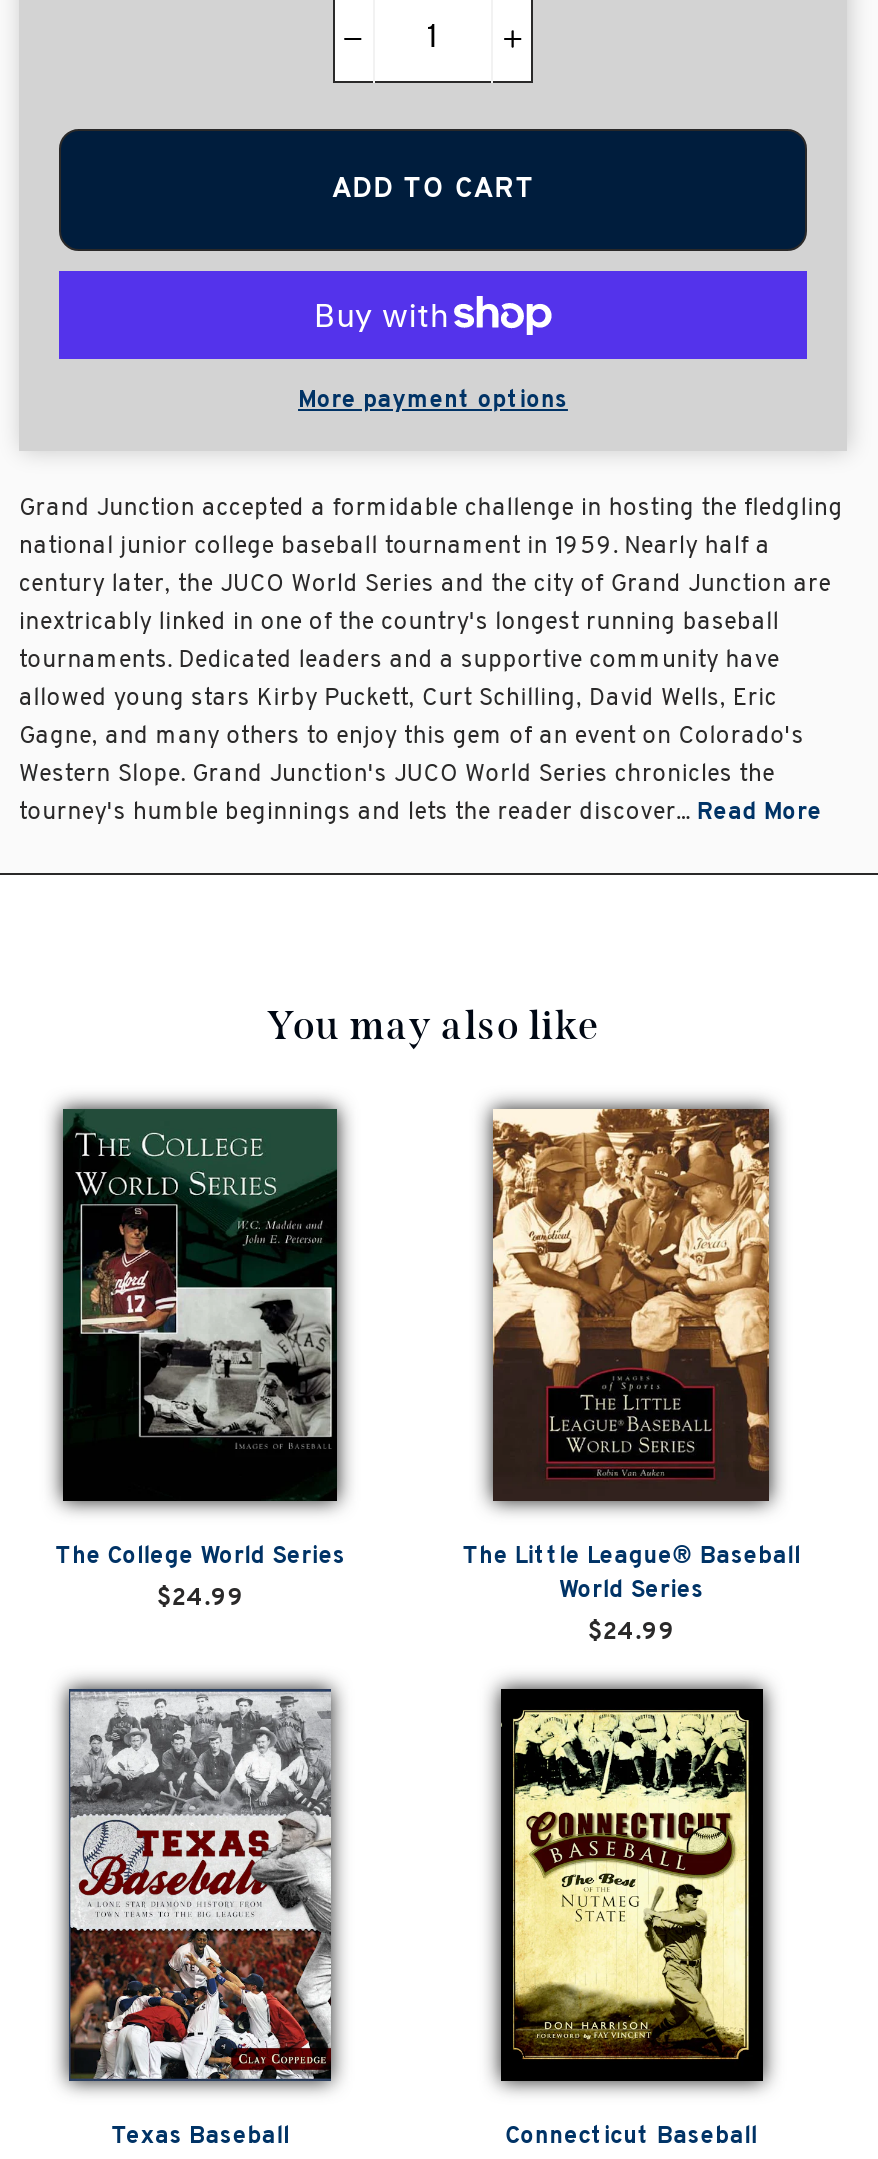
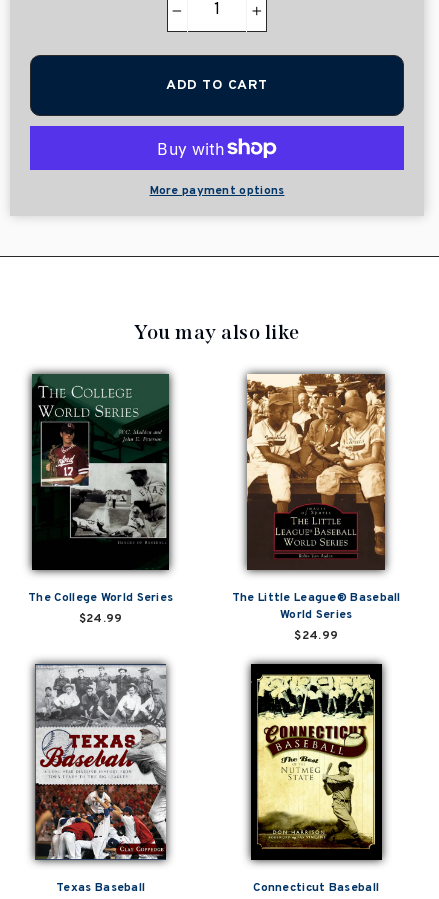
- Grand Junction accepted a formidable challenge in hosting the fledgling
- national junior college baseball tournament in 1959. Nearly half a
- century later, the JUCO World Series and the city of Grand Junction are
- inextricably linked in one of the country's longest running baseball
- tournaments. Dedicated leaders and a supportive community have
- allowed young stars Kirby Puckett, Curt Schilling, David Wells, Eric
- Gagne, and many others to enjoy this gem of an event on Colorado's
- Western Slope. Grand Junction's JUCO World Series chronicles the
- tourney's humble beginnings and lets the reader discover... Read More
